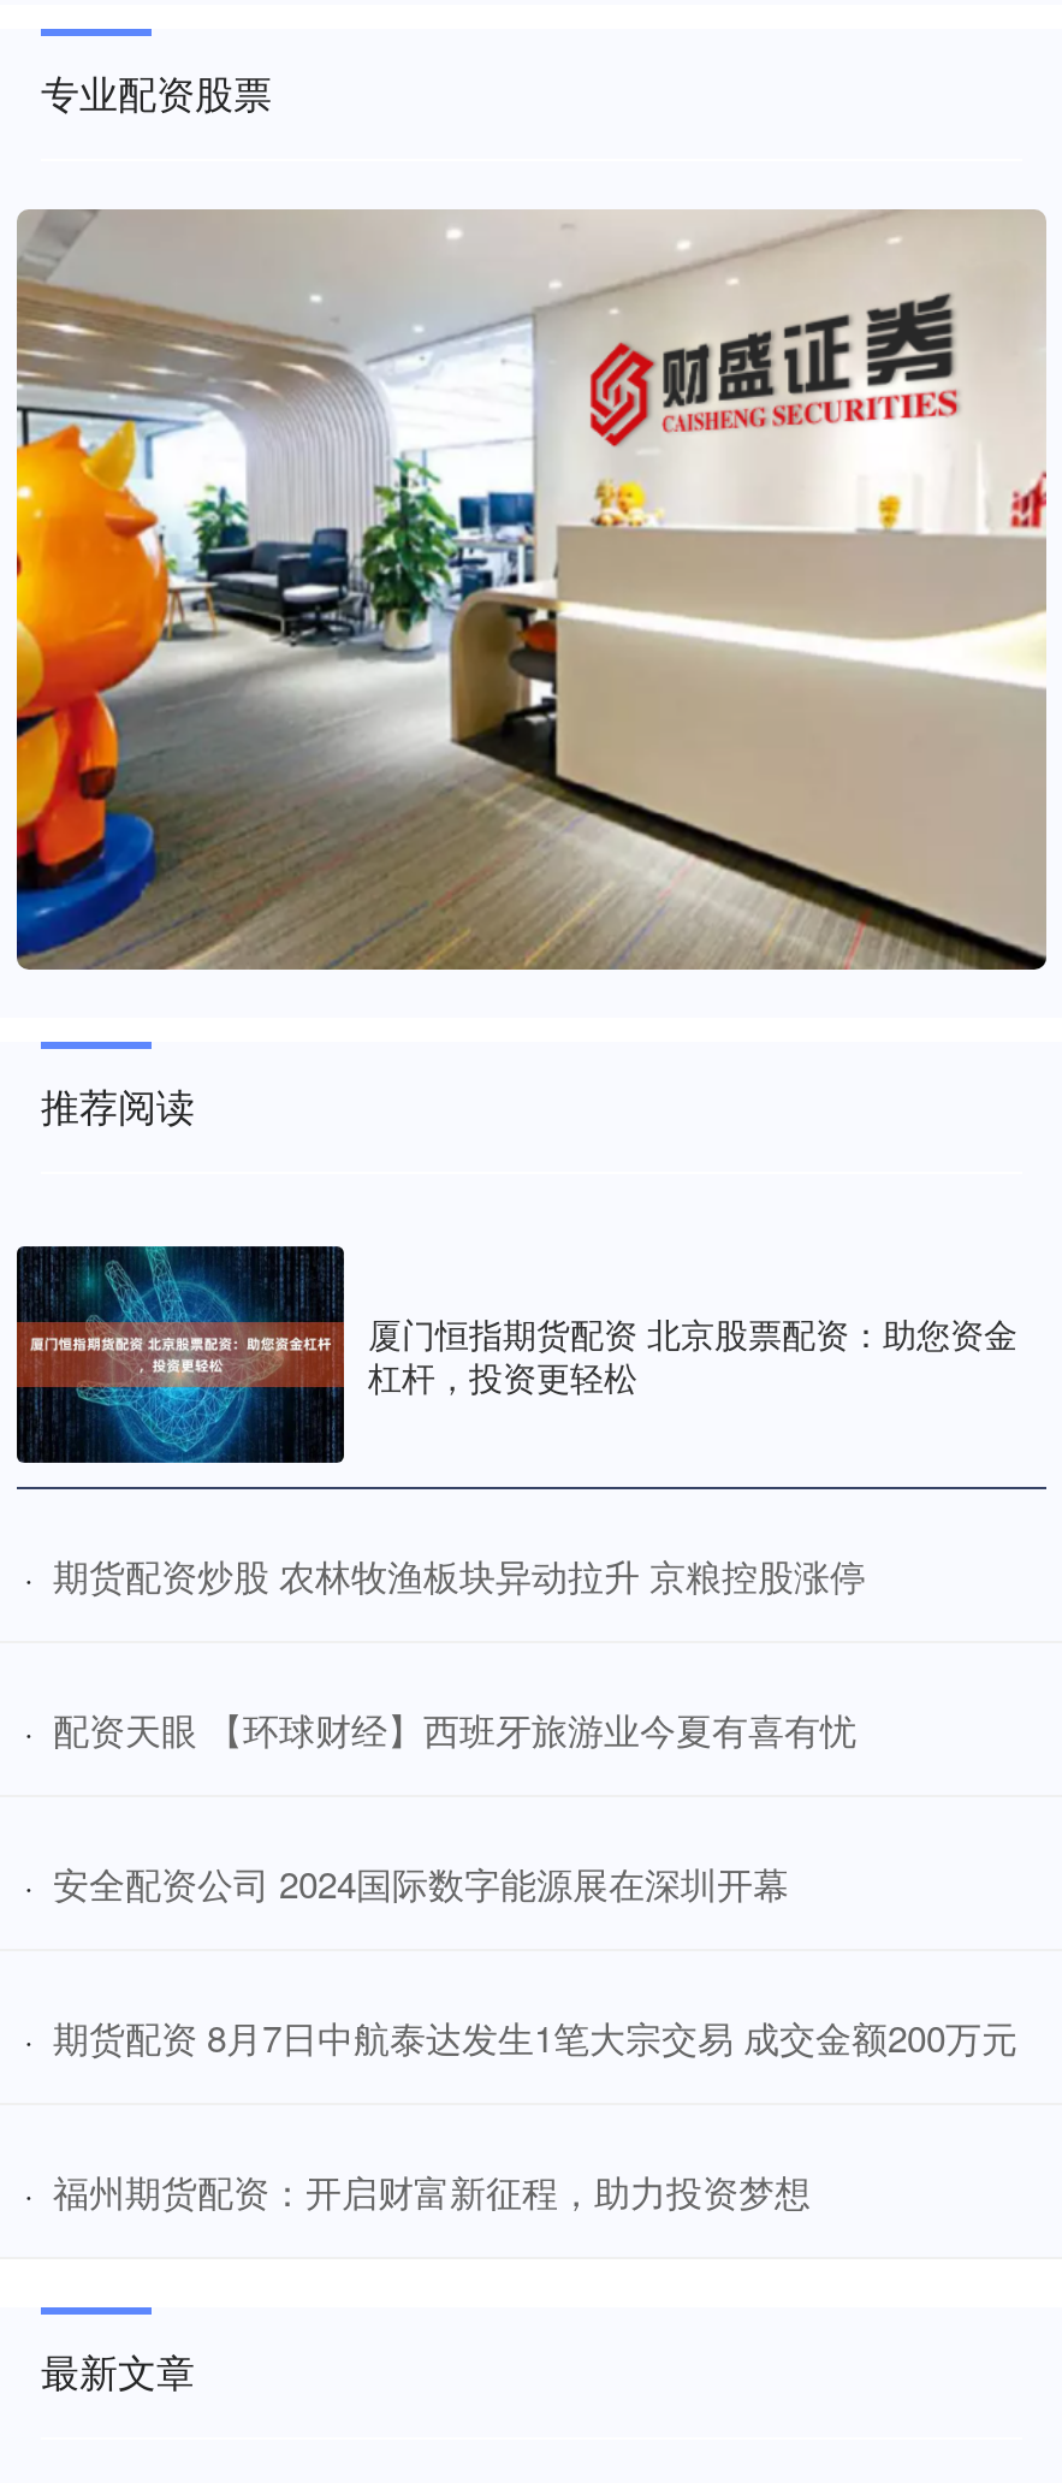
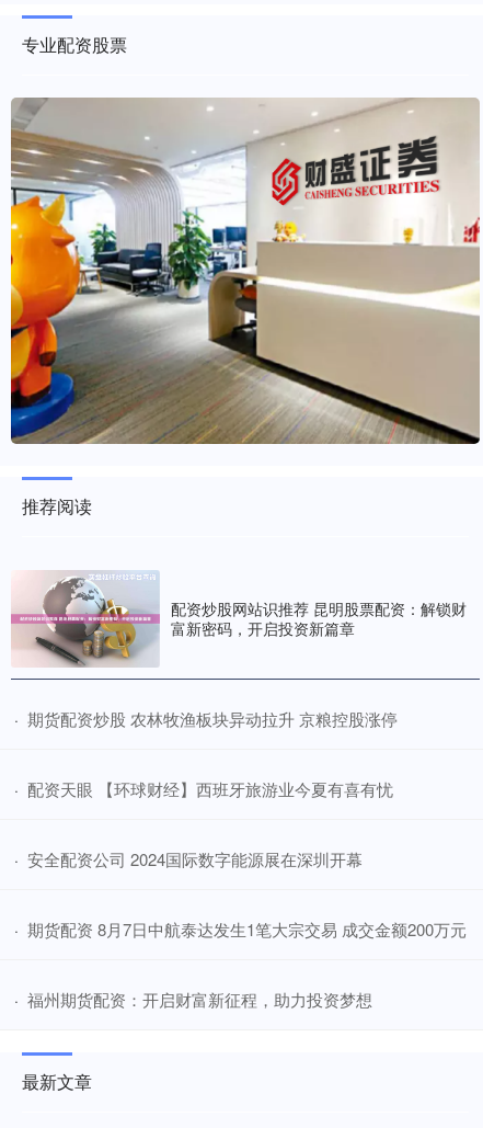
- [image]
- 厦门恒指期货配资 北京股票配资：助您资金
- 杠杆，投资更轻松
+ [image]
+ 配资炒股网站识推荐 昆明股票配资：解锁财
+ 富新密码，开启投资新篇章
